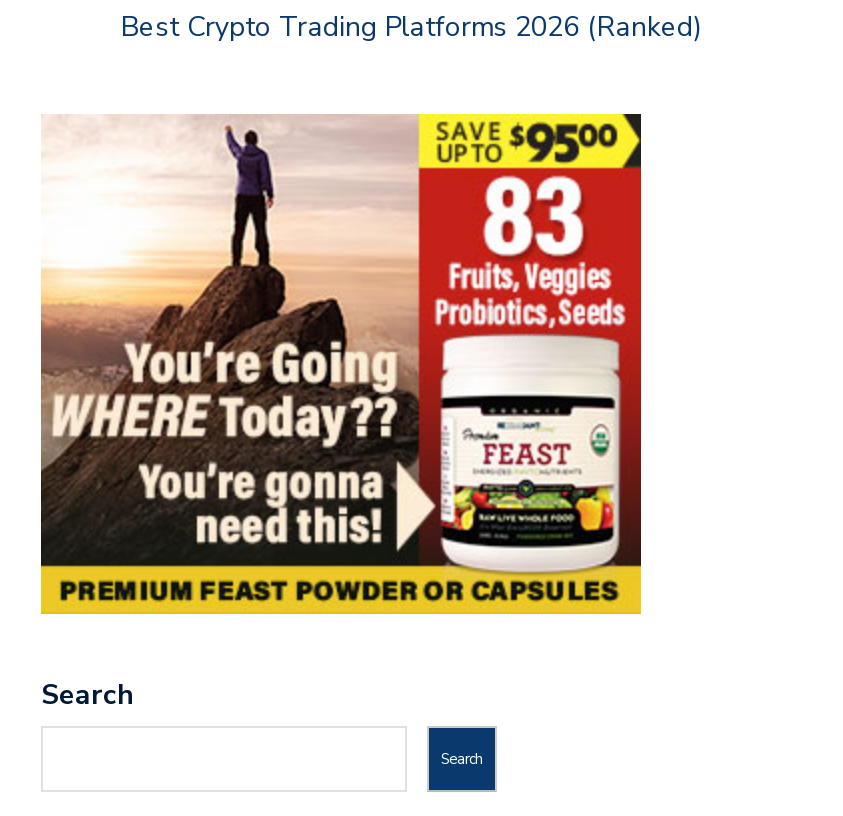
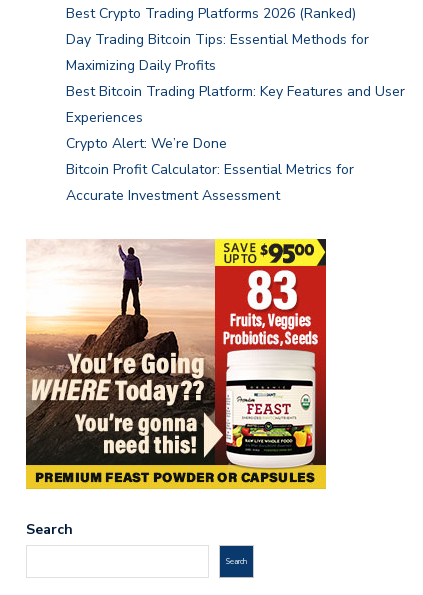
+ Day Trading Bitcoin Tips: Essential Methods for
+ Maximizing Daily Profits
+ Best Bitcoin Trading Platform: Key Features and User
+ Experiences
+ Crypto Alert: We’re Done
+ Bitcoin Profit Calculator: Essential Metrics for
+ Accurate Investment Assessment
